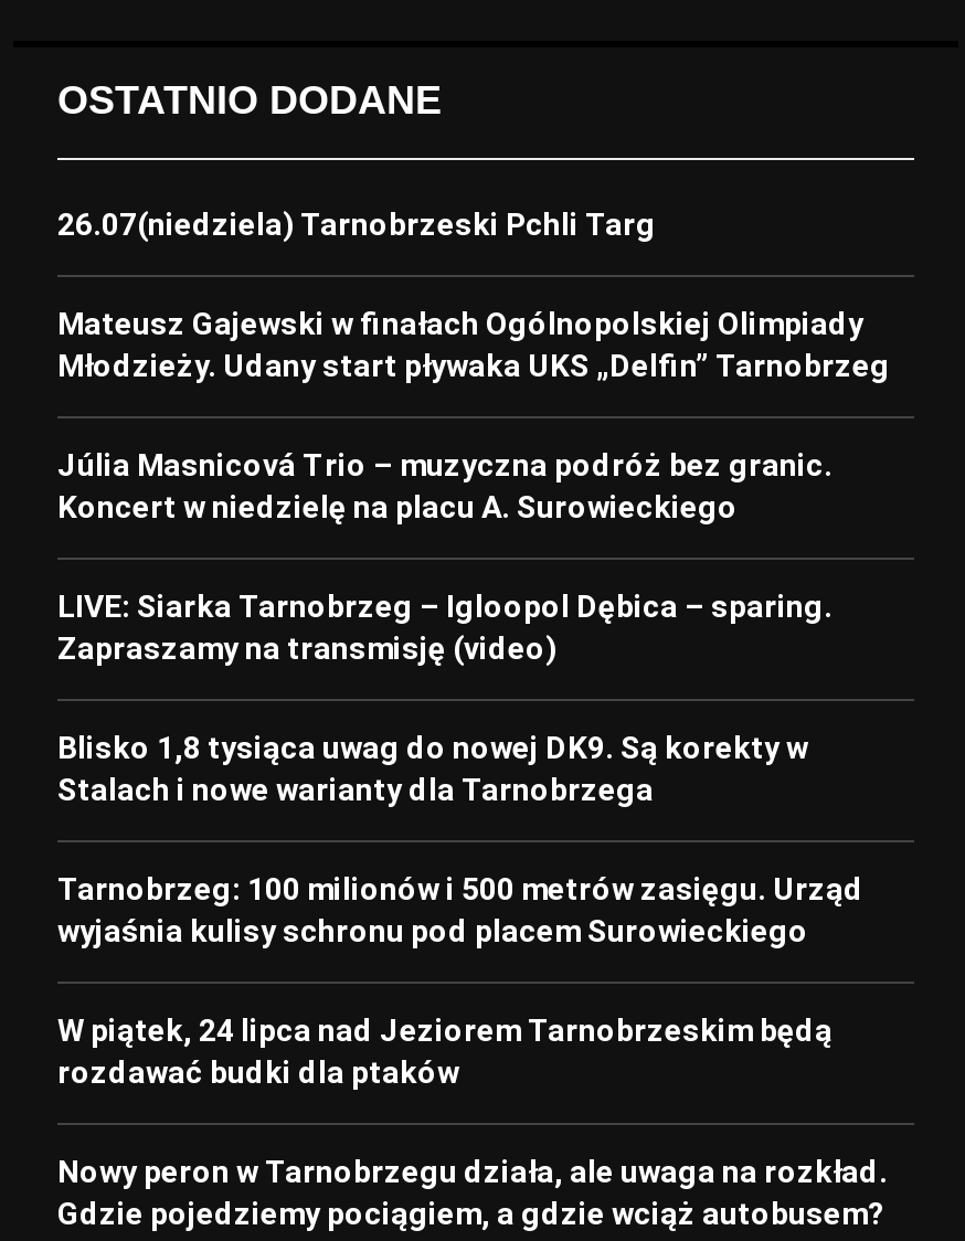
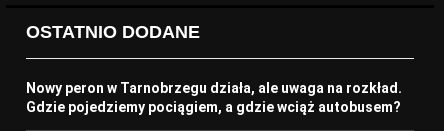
- 26.07(niedziela) Tarnobrzeski Pchli Targ
- Mateusz Gajewski w finałach Ogólnopolskiej Olimpiady
- Młodzieży. Udany start pływaka UKS „Delfin” Tarnobrzeg
- Júlia Masnicová Trio – muzyczna podróż bez granic.
- Koncert w niedzielę na placu A. Surowieckiego
- LIVE: Siarka Tarnobrzeg – Igloopol Dębica – sparing.
- Zapraszamy na transmisję (video)
- Blisko 1,8 tysiąca uwag do nowej DK9. Są korekty w
- Stalach i nowe warianty dla Tarnobrzega
- Tarnobrzeg: 100 milionów i 500 metrów zasięgu. Urząd
- wyjaśnia kulisy schronu pod placem Surowieckiego
- W piątek, 24 lipca nad Jeziorem Tarnobrzeskim będą
- rozdawać budki dla ptaków
